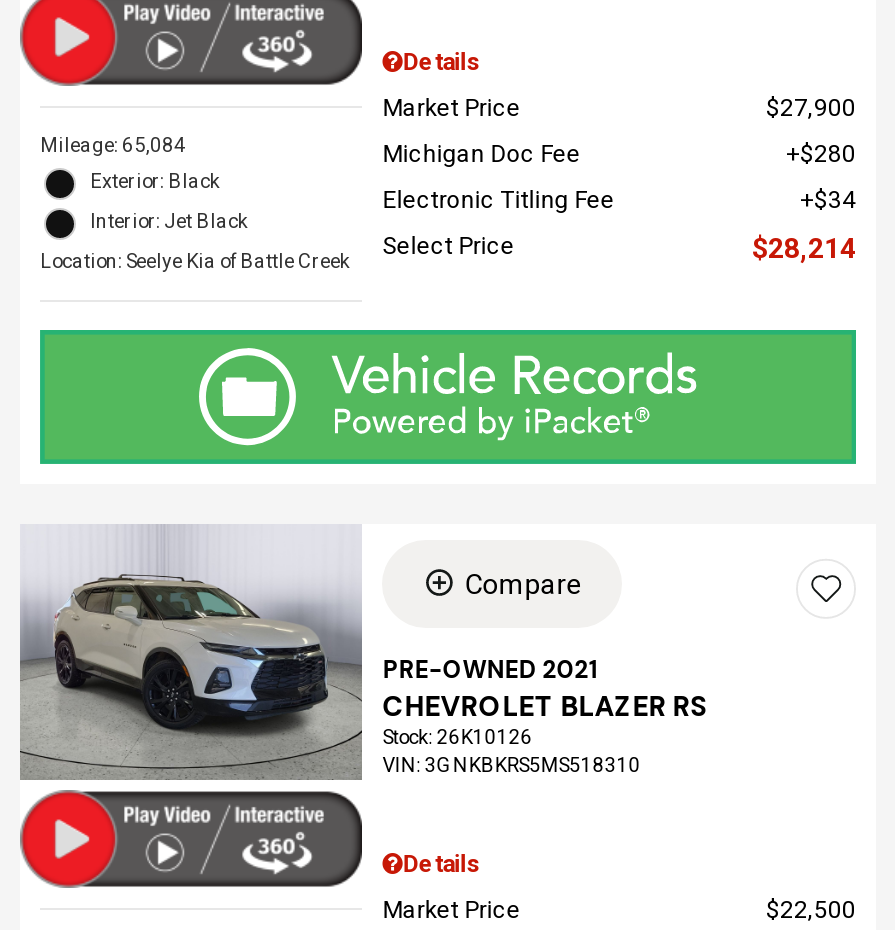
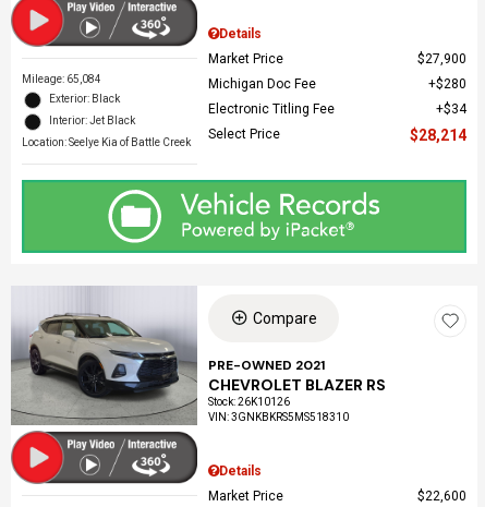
- $22,500
+ $22,600
